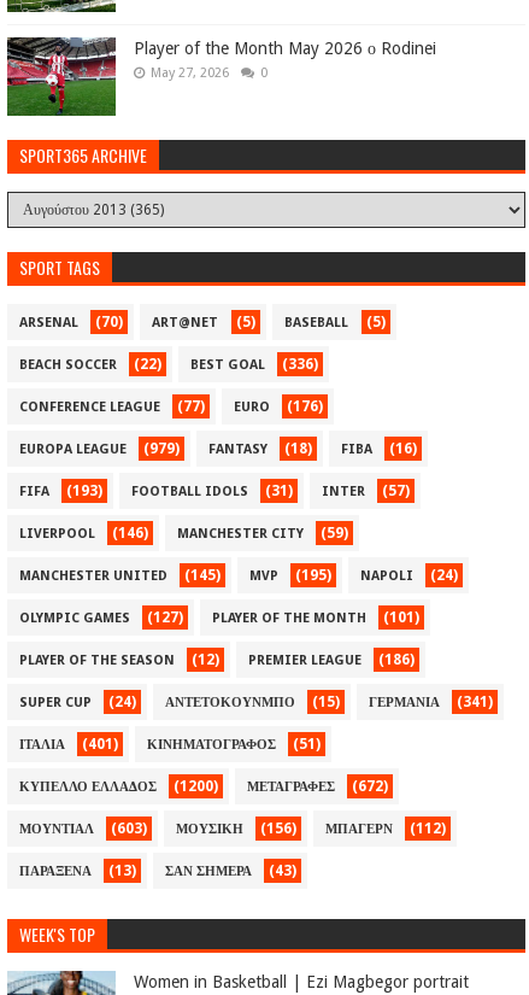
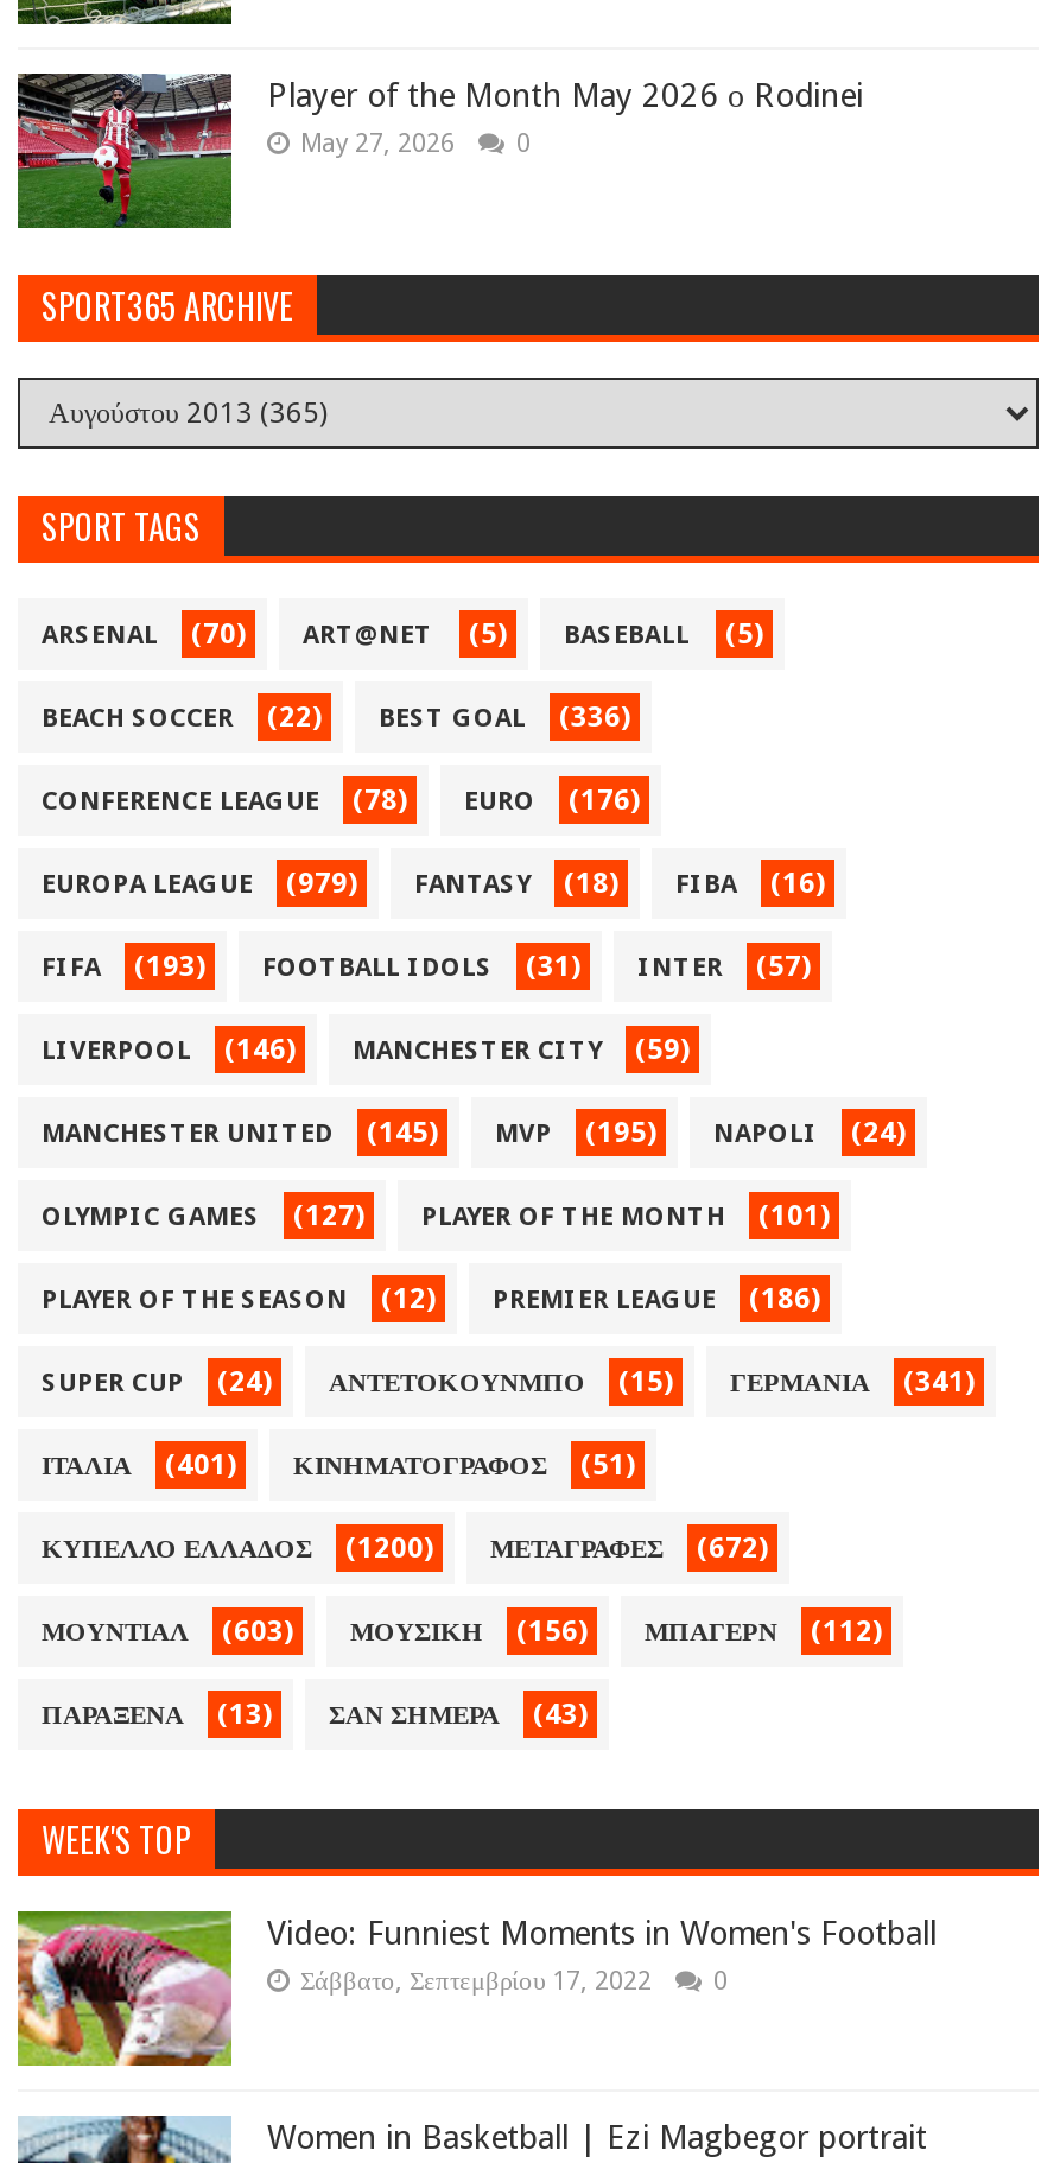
- CONFERENCE LEAGUE (77) EURO (176)
+ CONFERENCE LEAGUE (78) EURO (176)

+ [image]
+ Video: Funniest Moments in Women's Football
+ Σάββατο, Σεπτεμβρίου 17, 2022
+ 0
